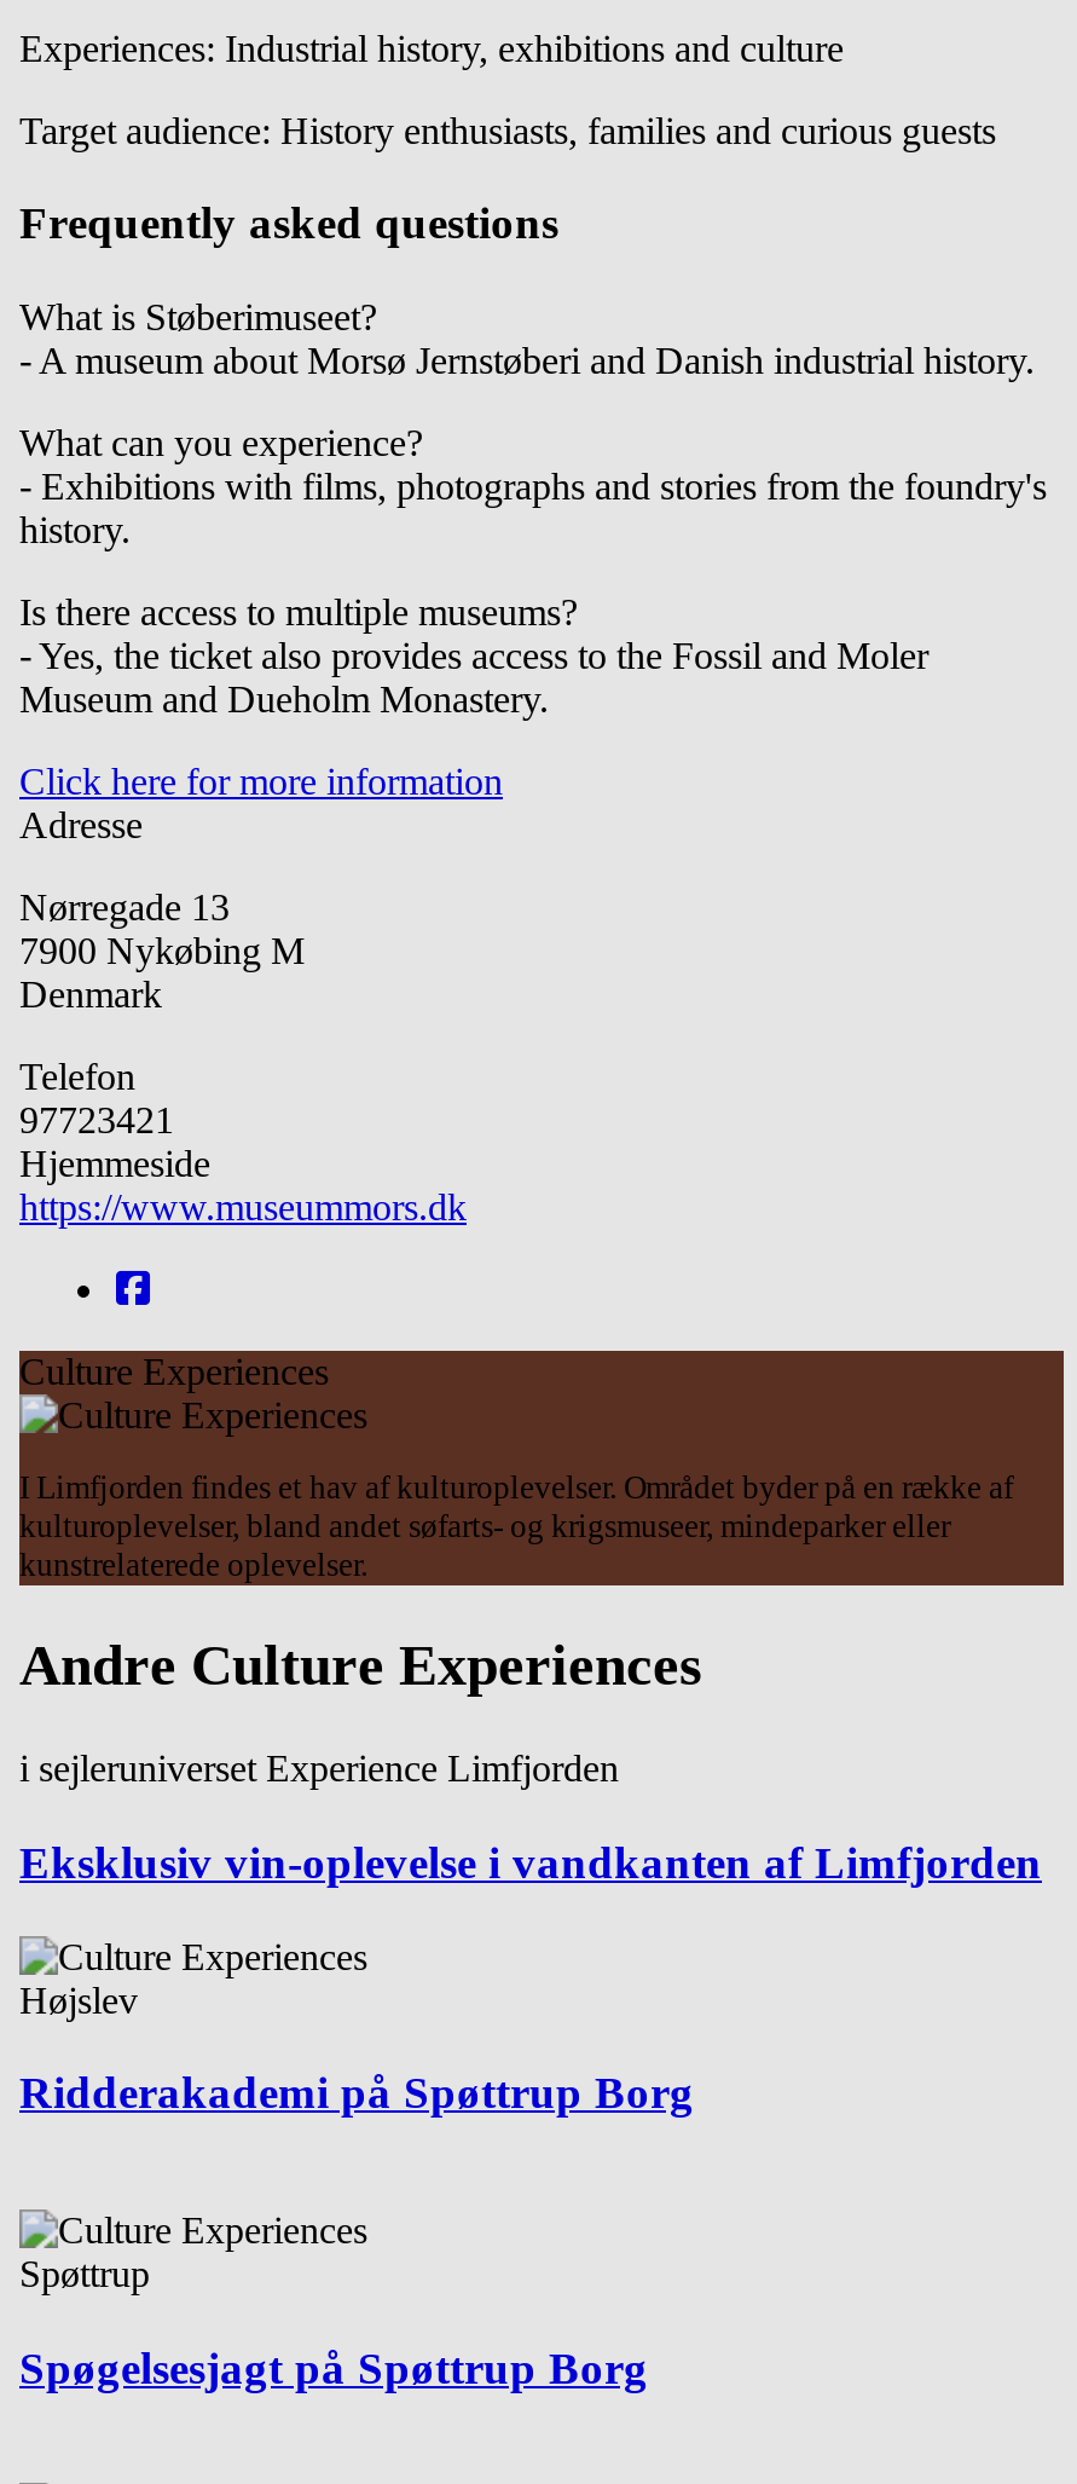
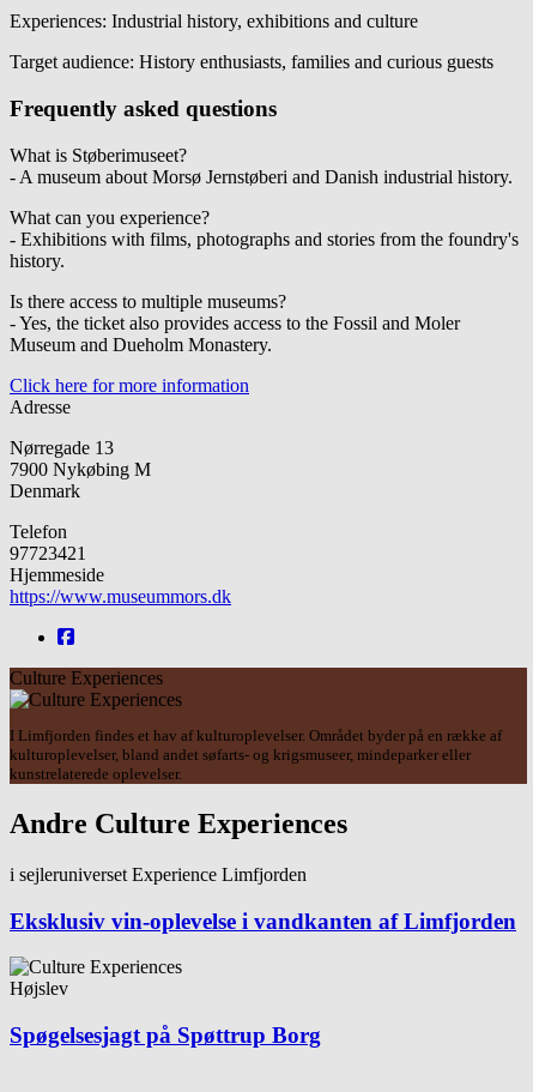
- Ridderakademi på Spøttrup Borg

- Spøttrup
